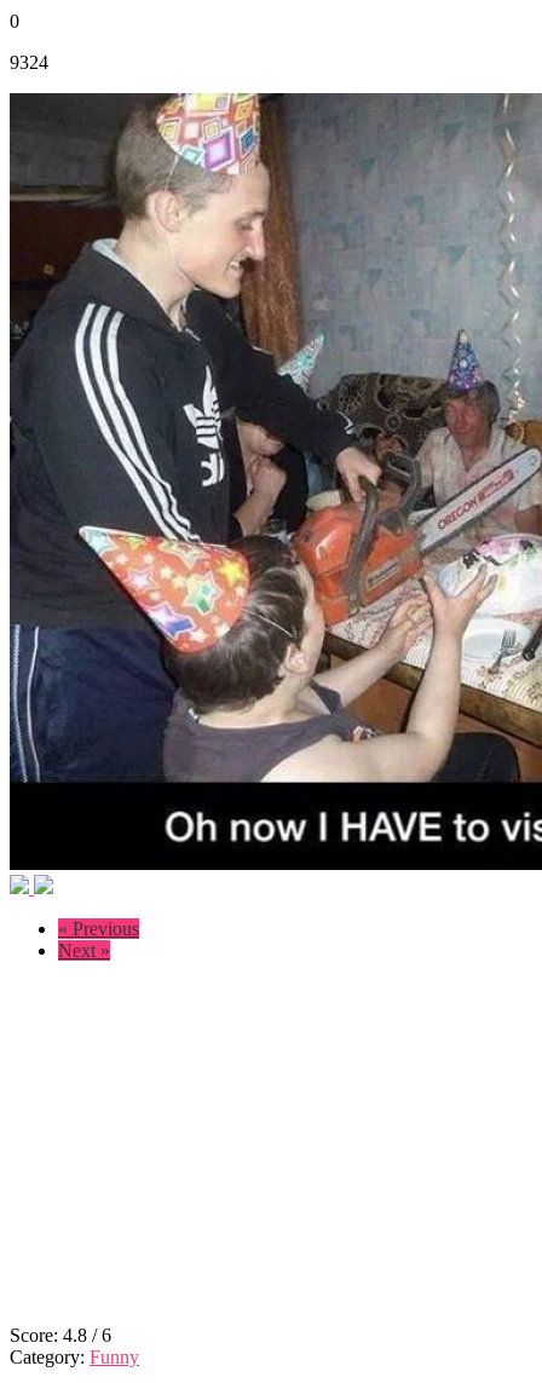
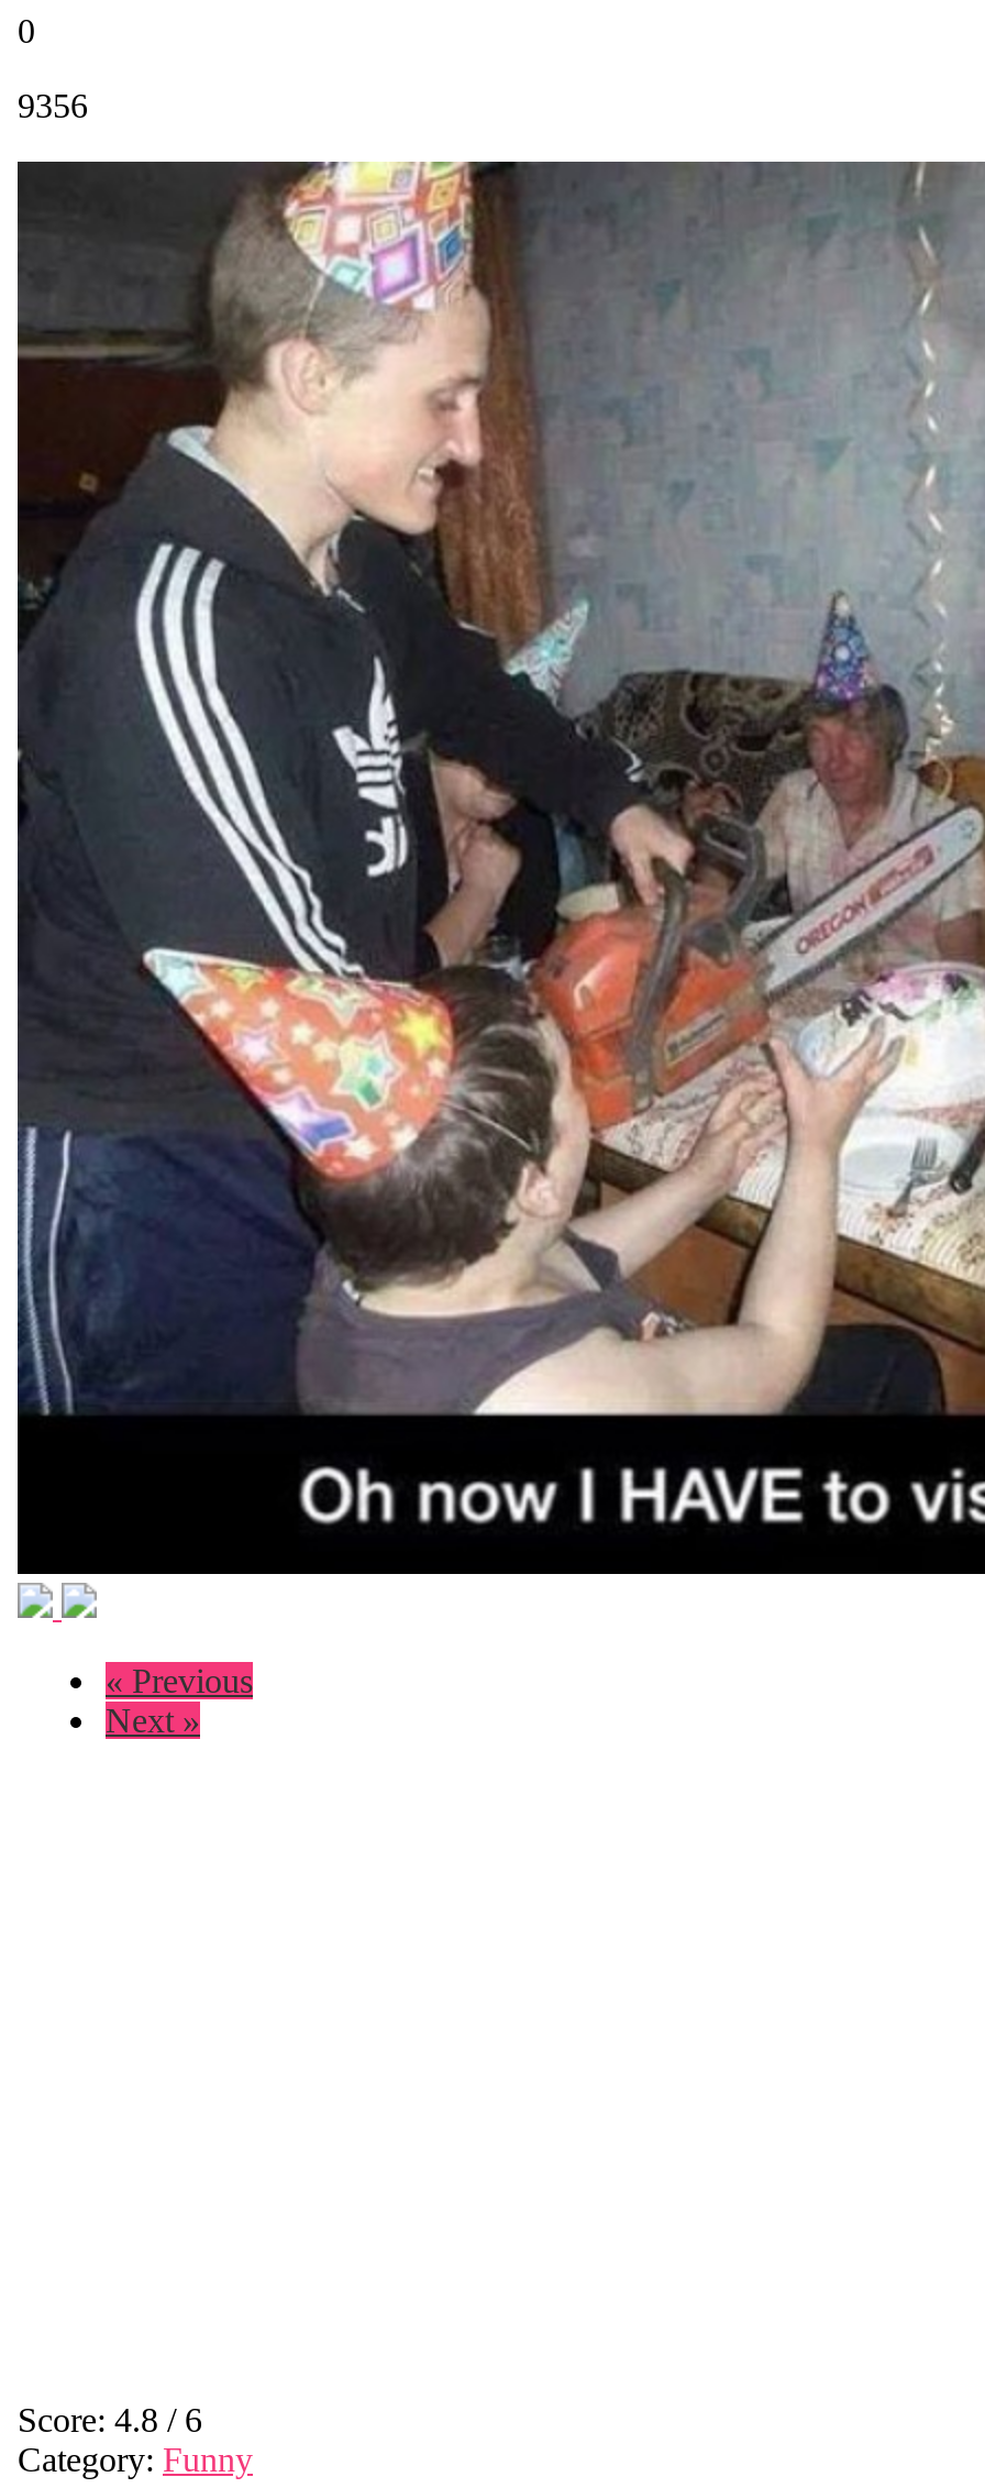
- 9324
+ 9356
